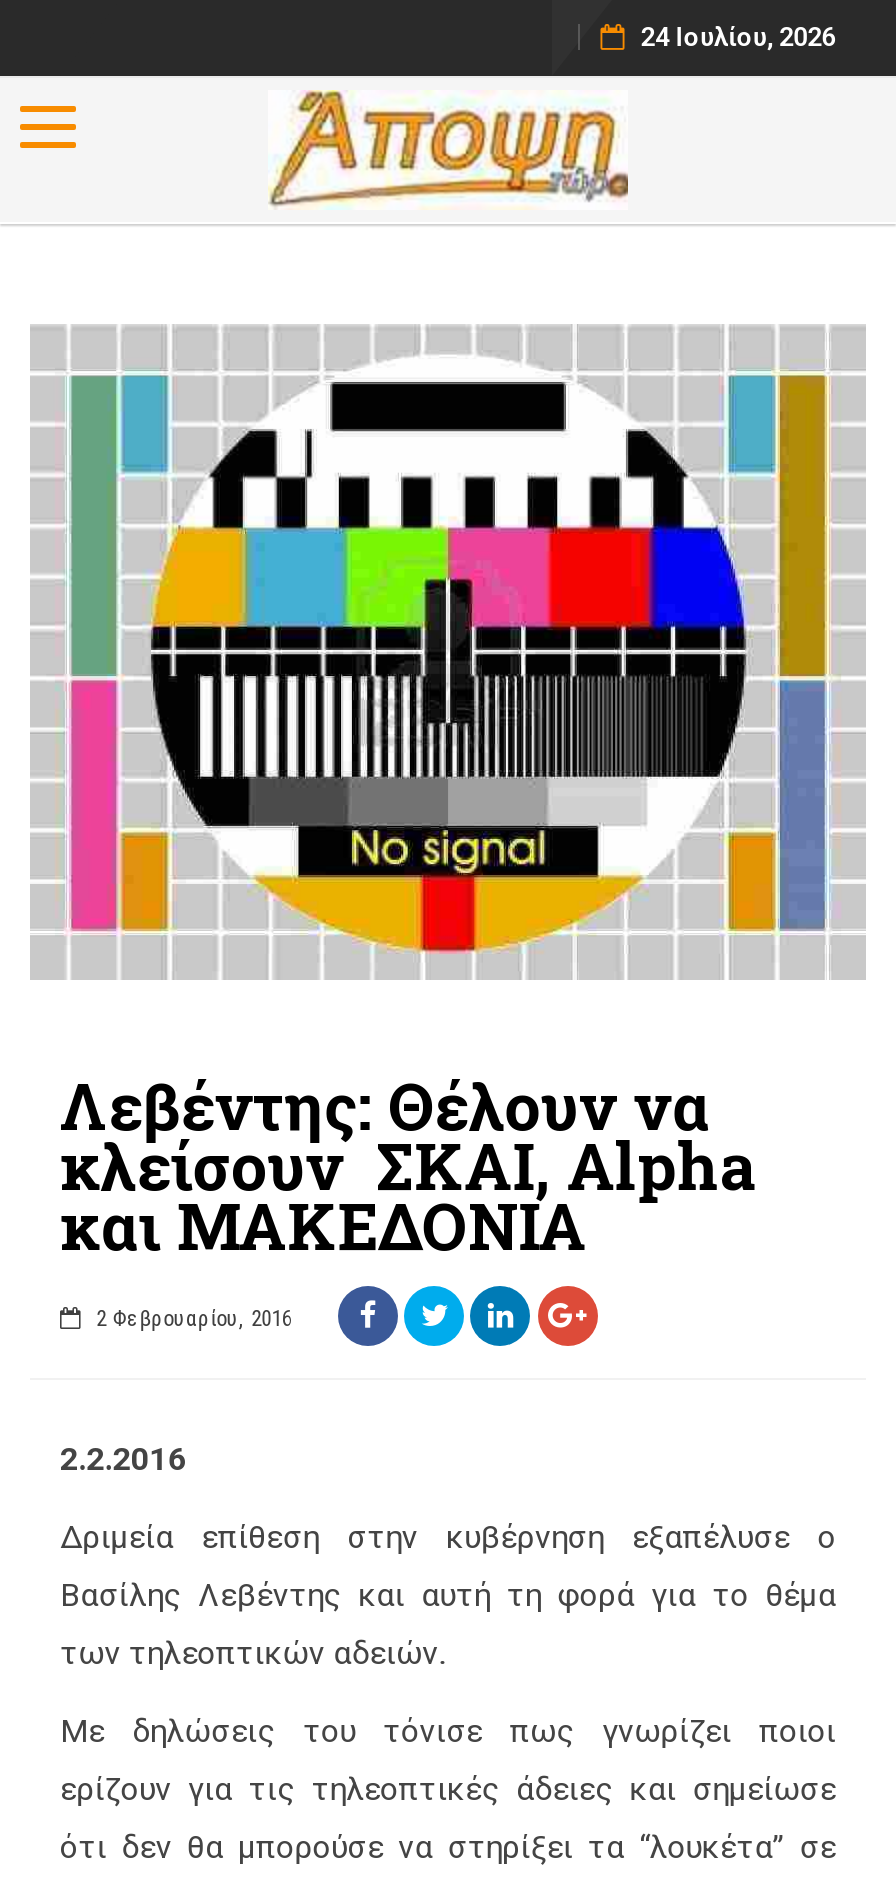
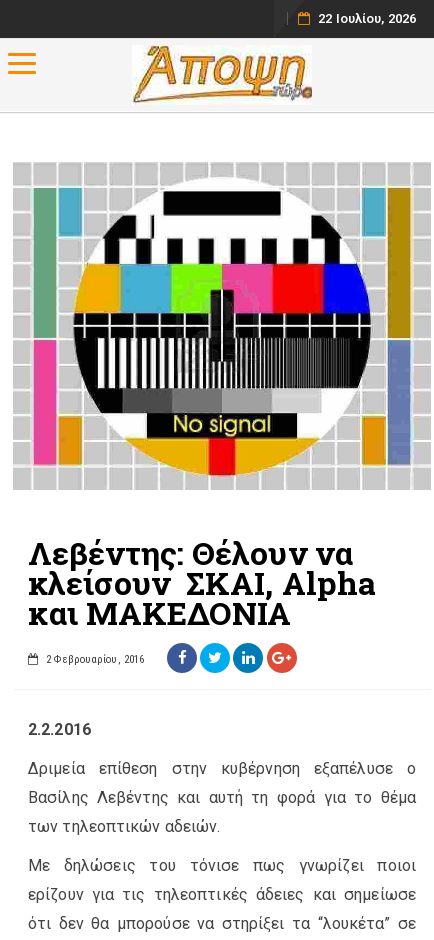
- 24 Ιουλίου, 2026
+ 22 Ιουλίου, 2026
